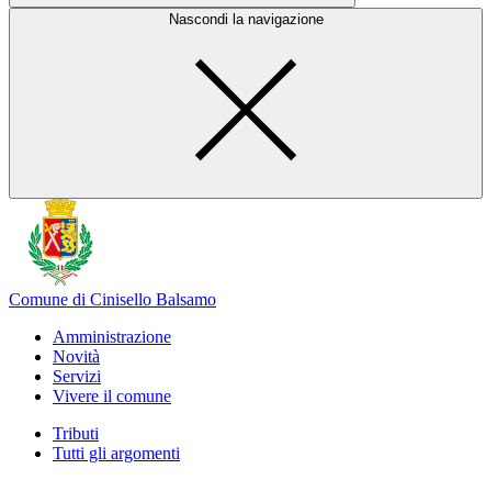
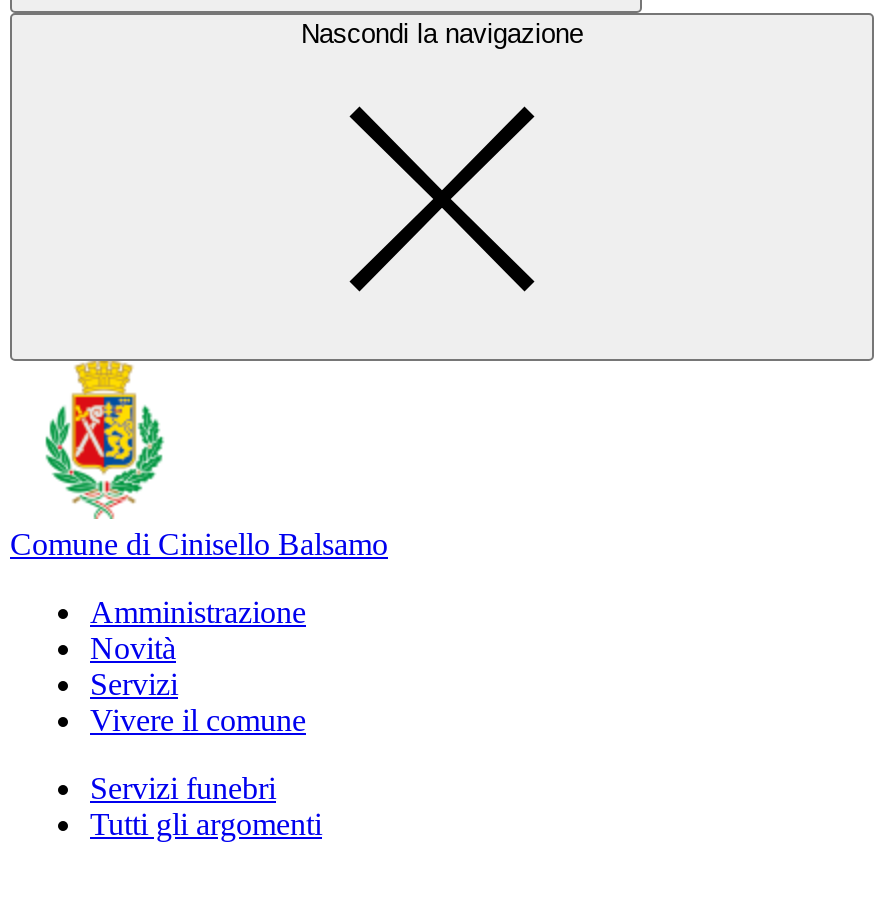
- Tributi
+ Servizi funebri
